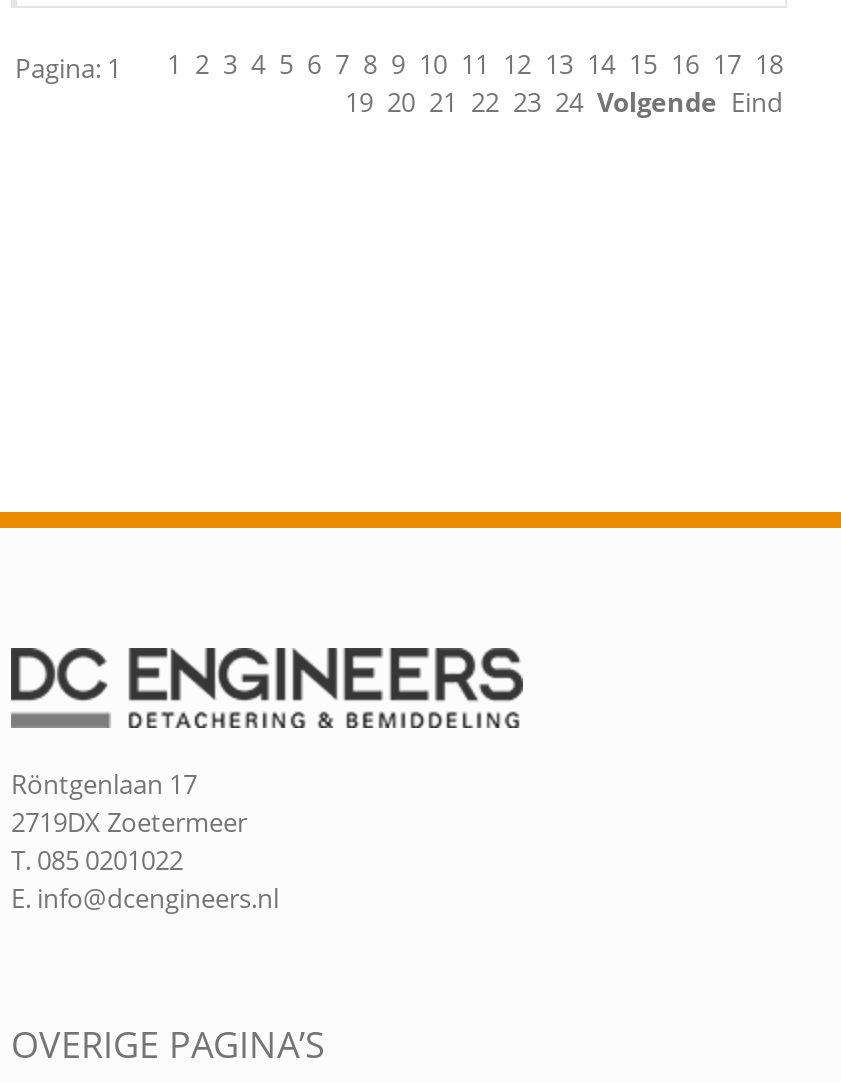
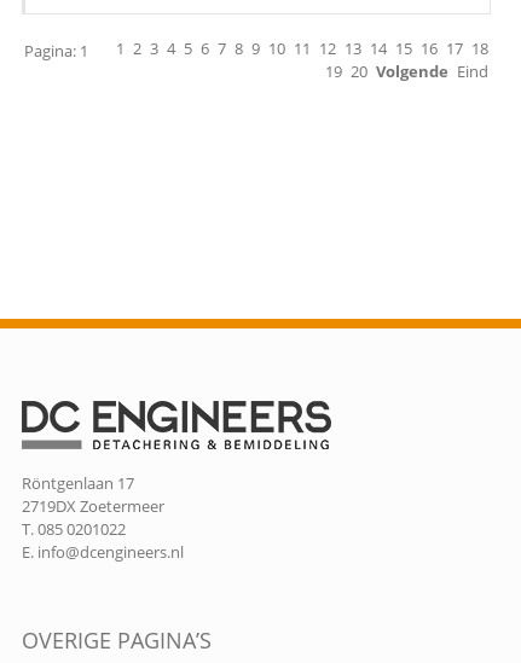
- 19 20 21 22 23 24 Volgende Eind
+ 19 20 Volgende Eind
